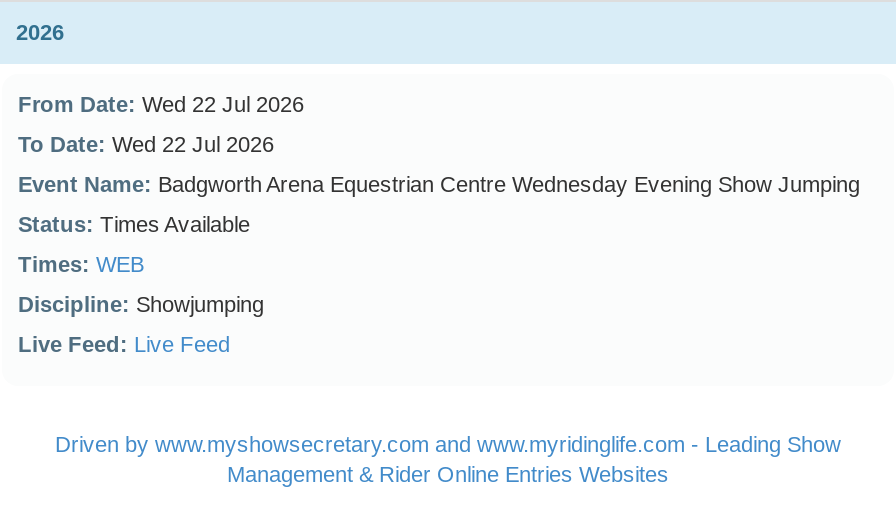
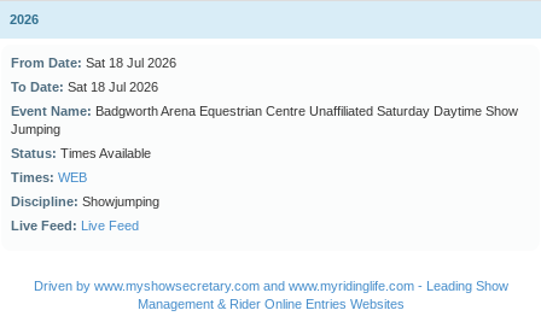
- From Date: Wed 22 Jul 2026
+ From Date: Sat 18 Jul 2026

- To Date: Wed 22 Jul 2026
+ To Date: Sat 18 Jul 2026

- Event Name: Badgworth Arena Equestrian Centre Wednesday Evening Show Jumping
+ Event Name: Badgworth Arena Equestrian Centre Unaffiliated Saturday Daytime Show
+ Jumping
